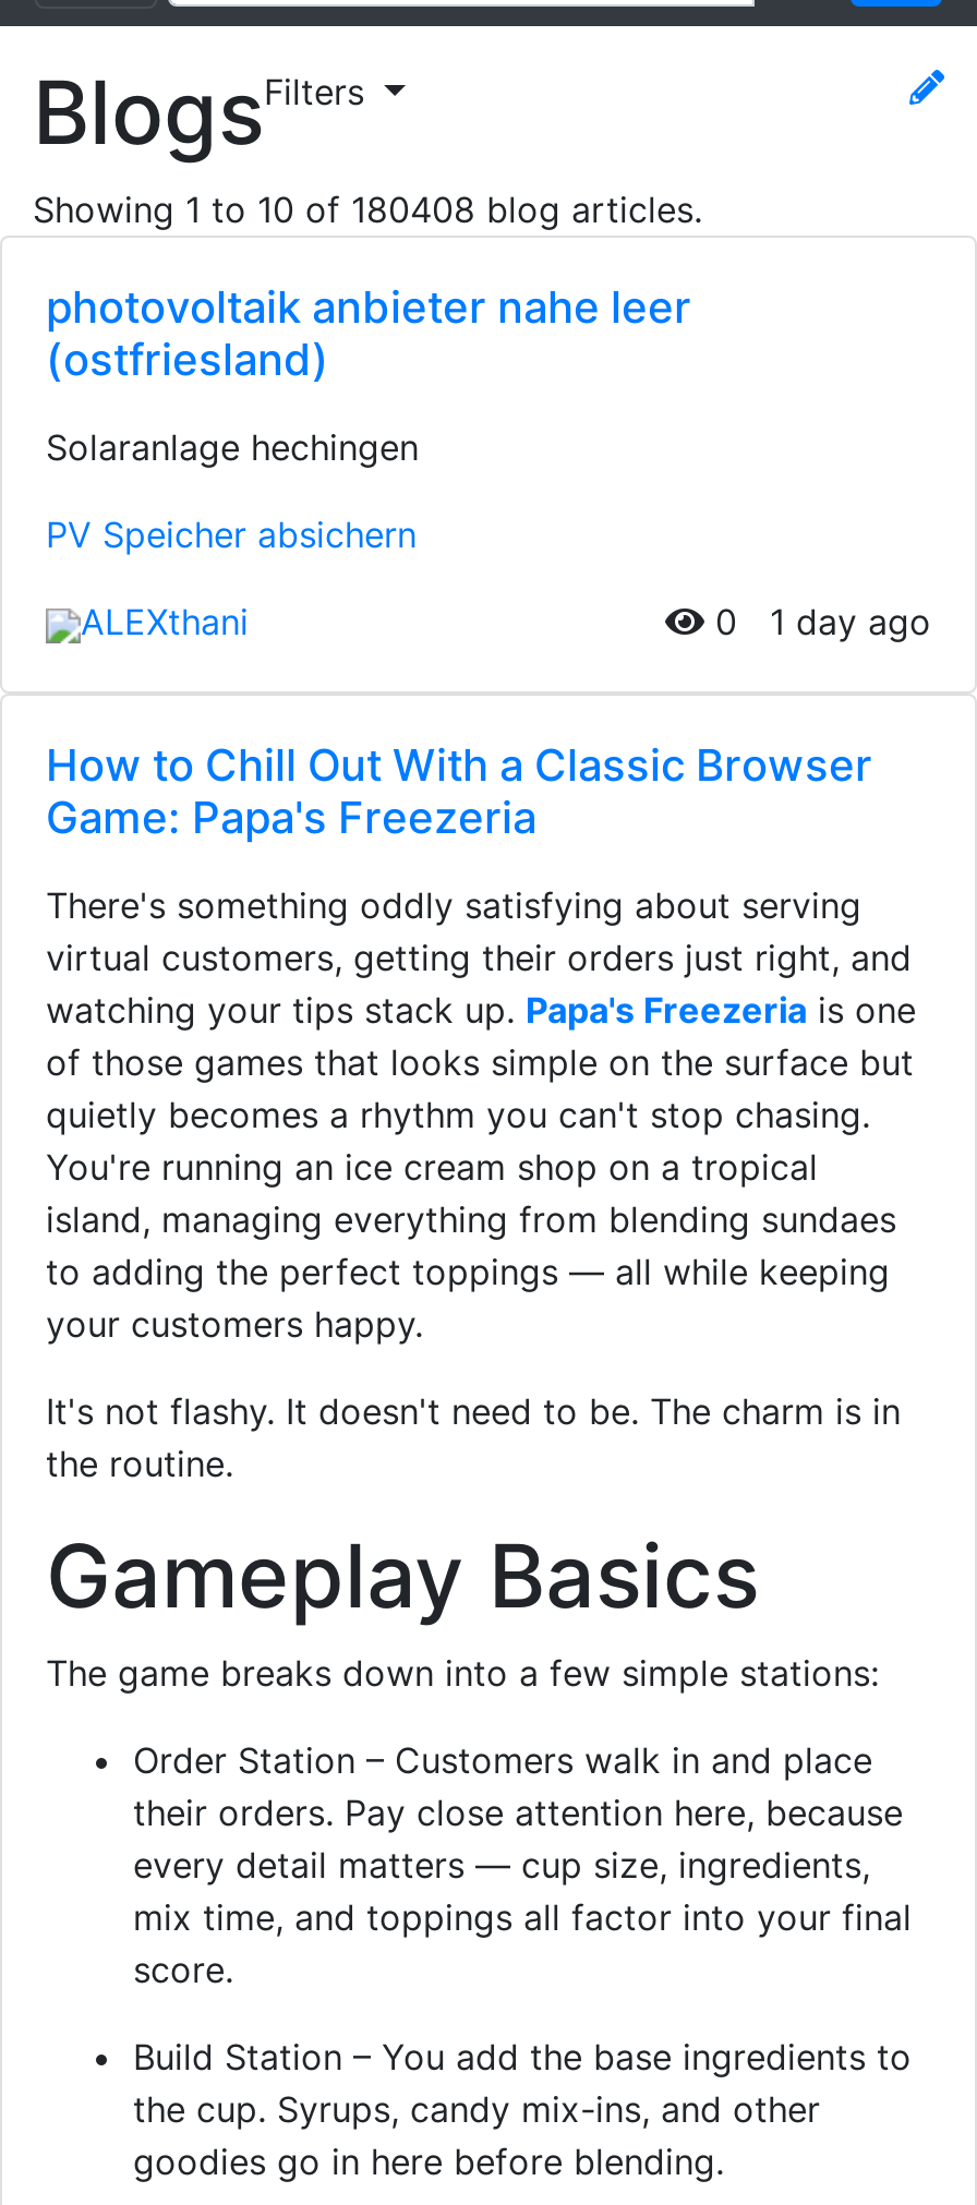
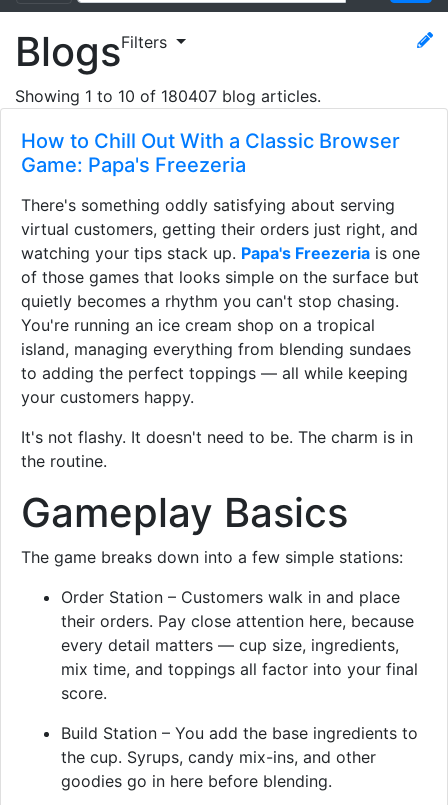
- Showing 1 to 10 of 180408 blog articles.
- photovoltaik anbieter nahe leer
- (ostfriesland)
- Solaranlage hechingen
- PV Speicher absichern
- ALEXthani
- 0 1 day ago
+ Showing 1 to 10 of 180407 blog articles.
